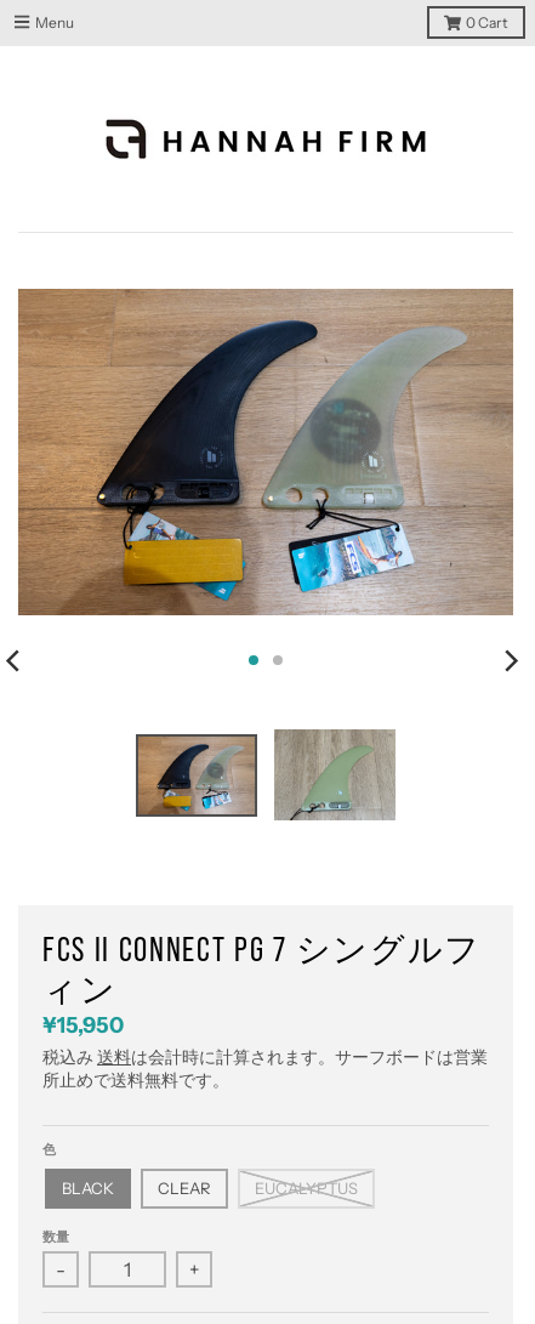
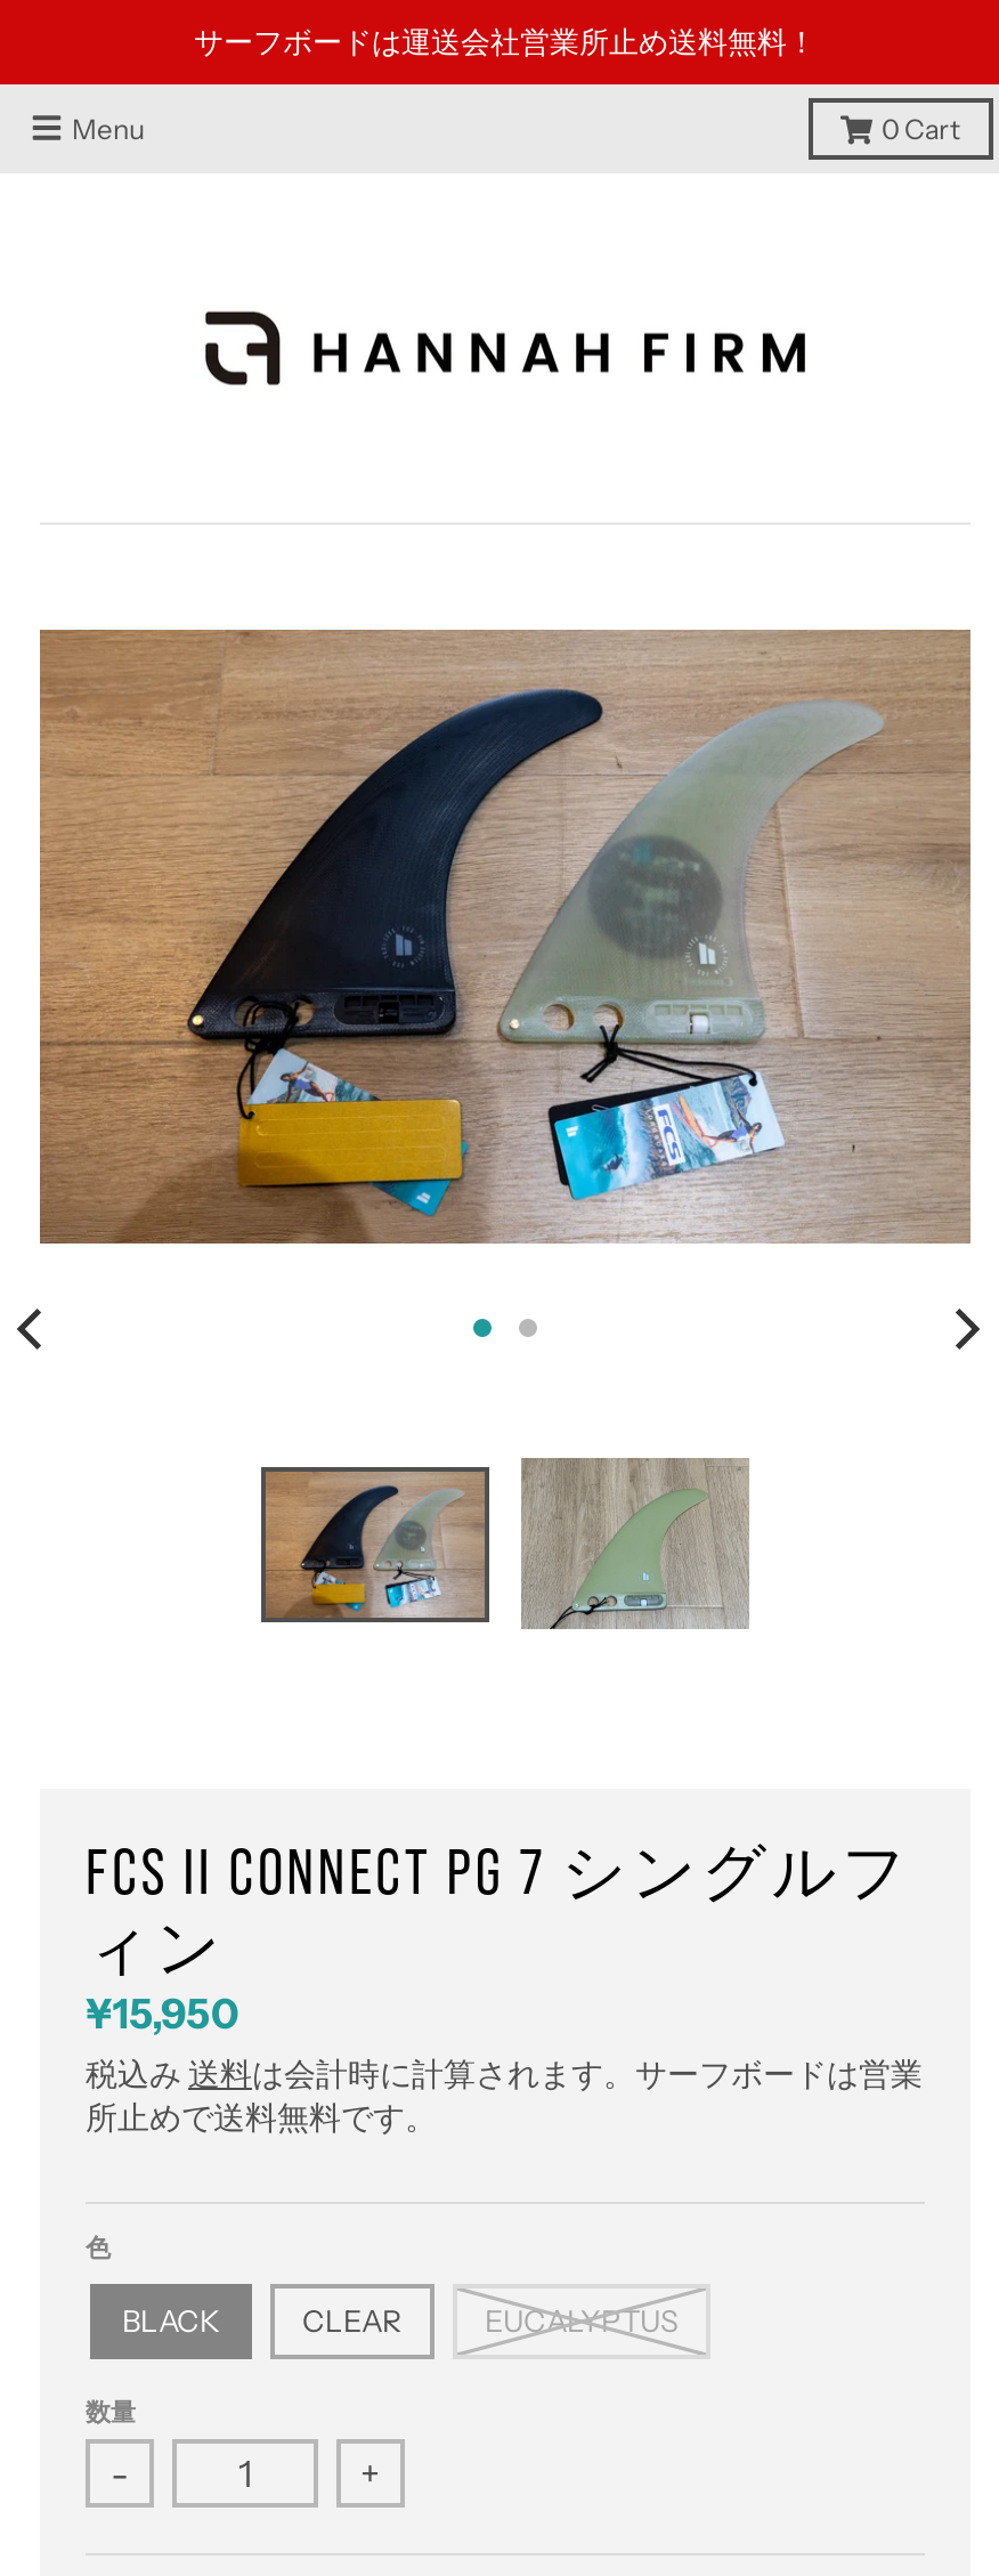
+ サーフボードは運送会社営業所止め送料無料！
